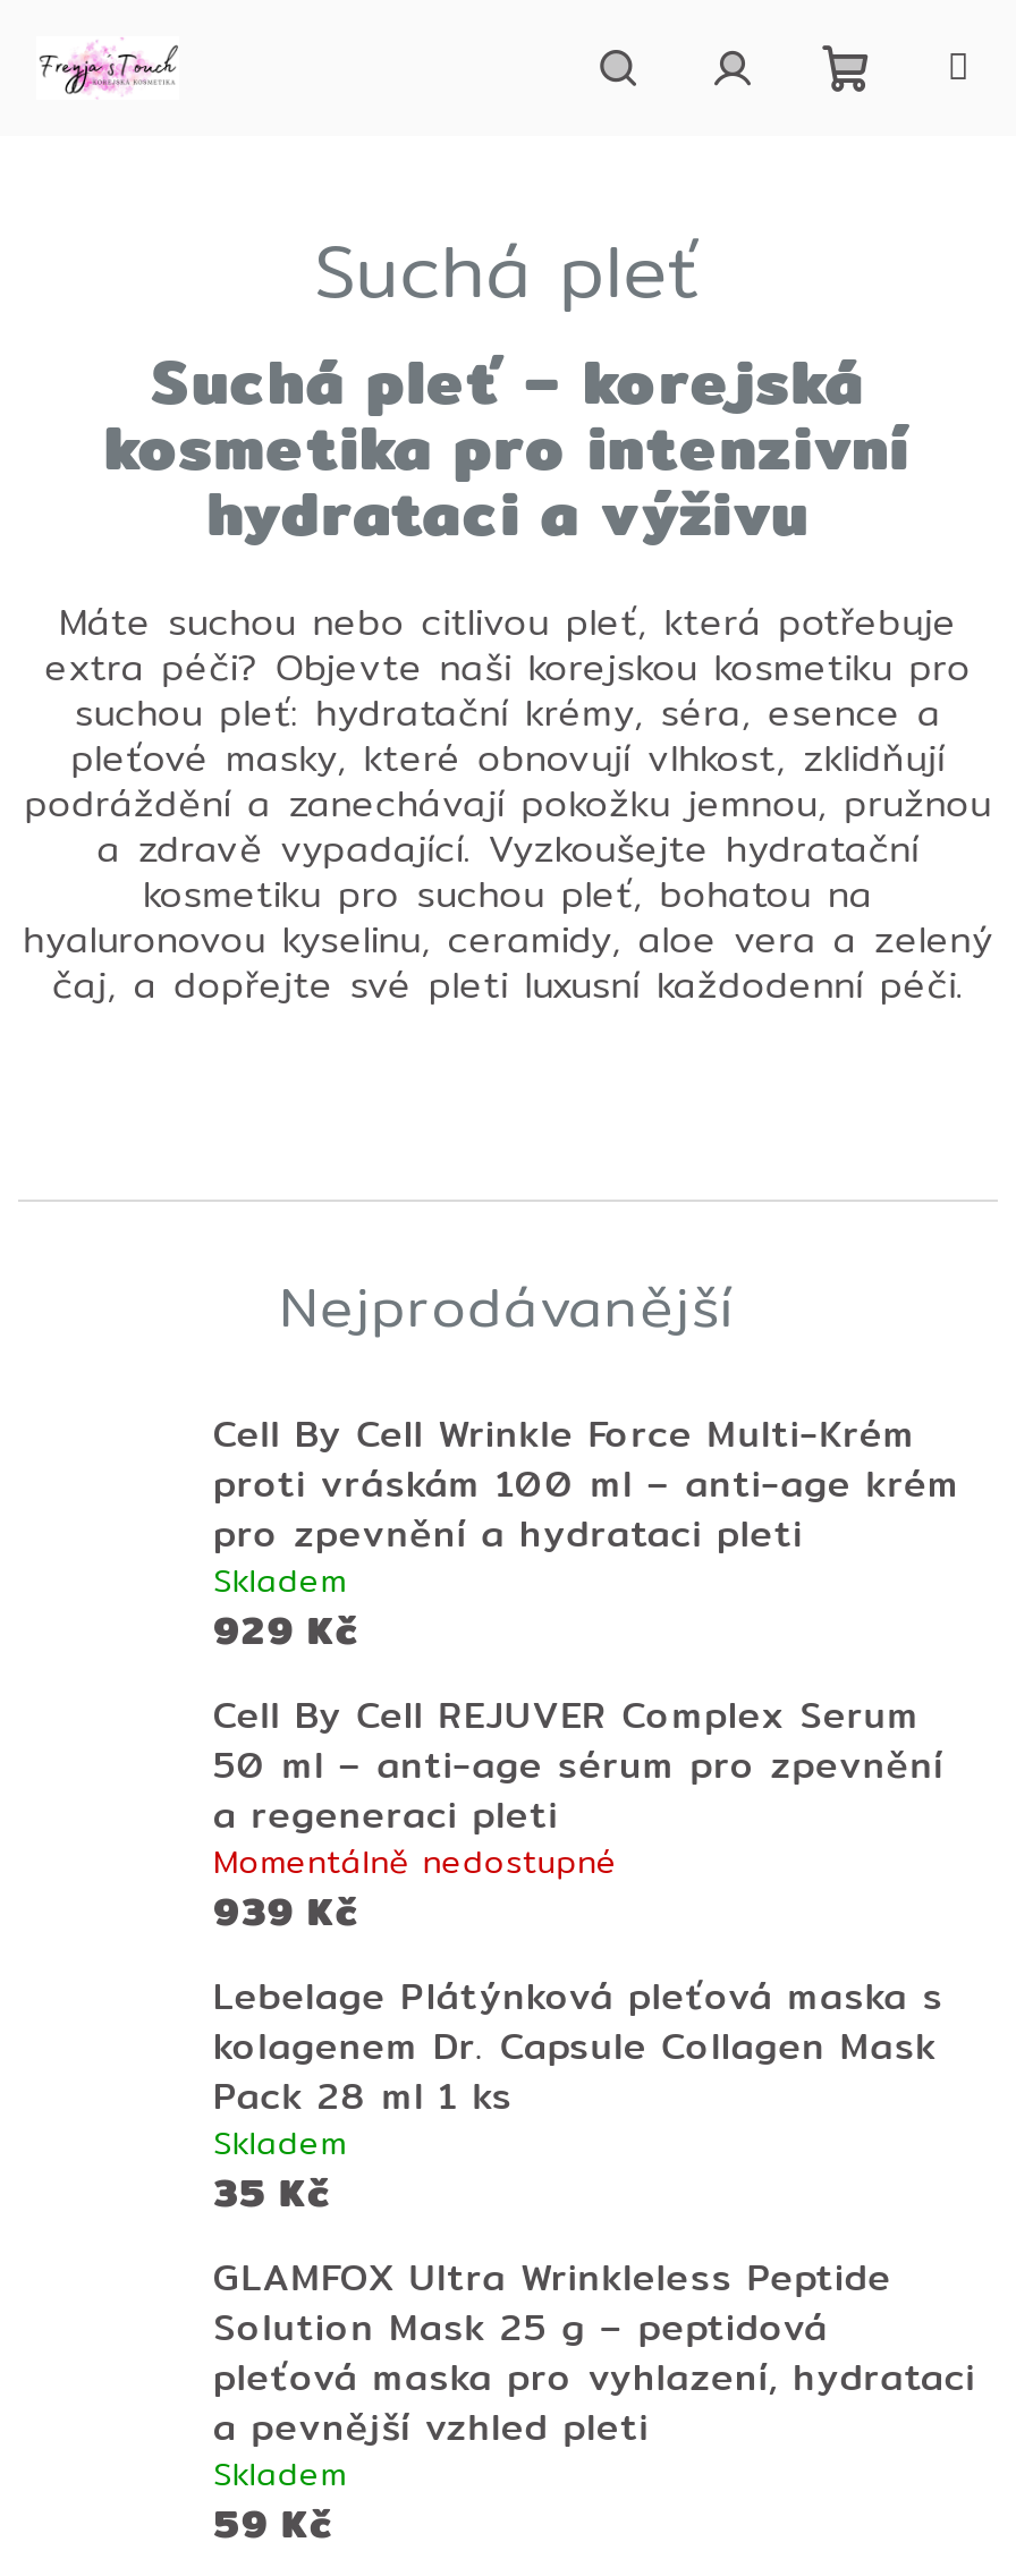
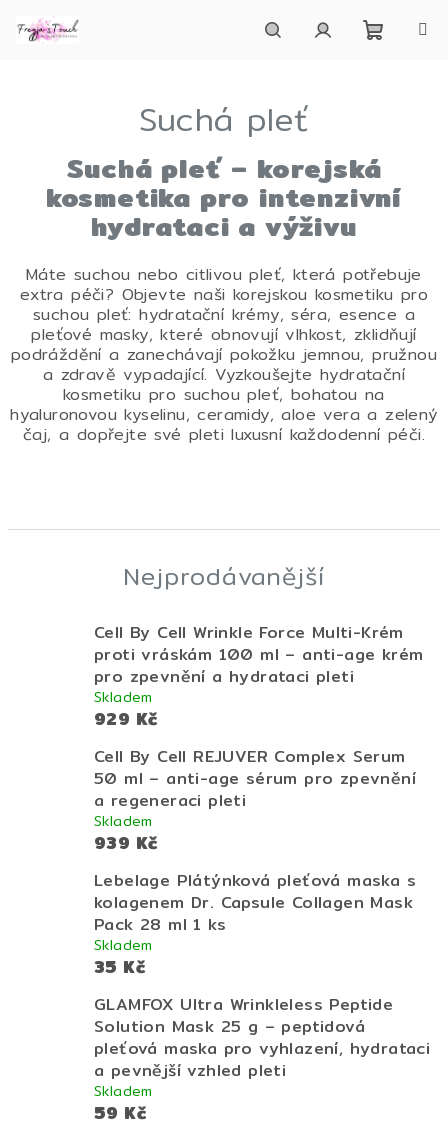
- Momentálně nedostupné
+ Skladem
